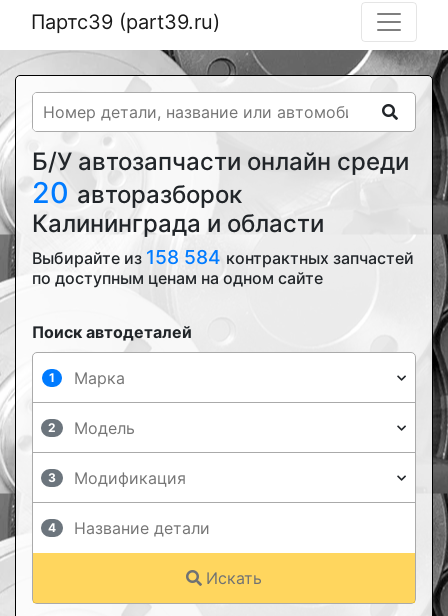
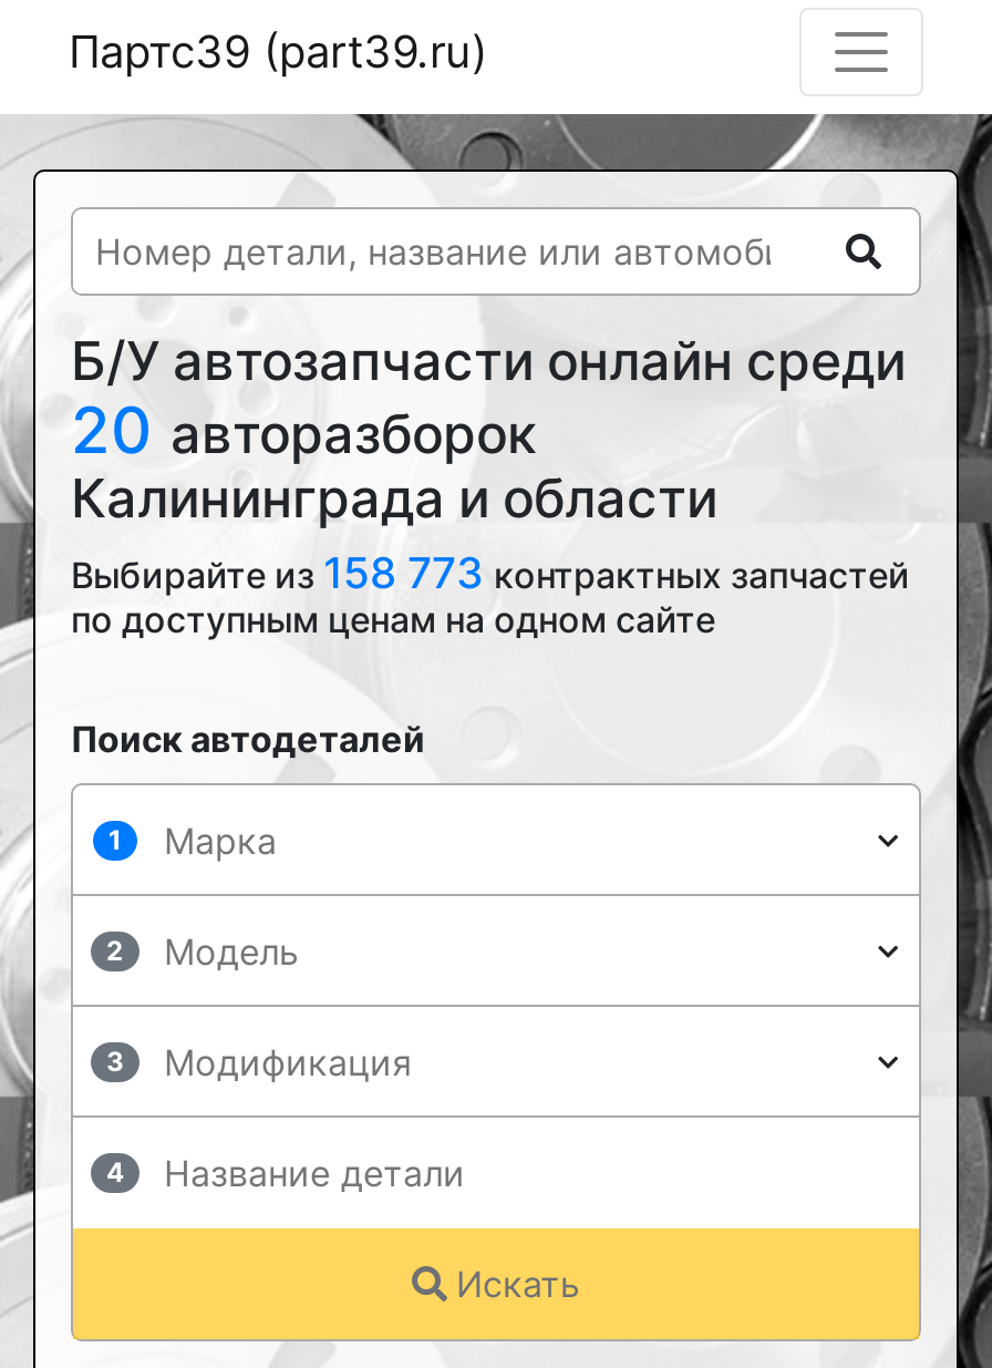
- Выбирайте из 158 584 контрактных запчастей
+ Выбирайте из 158 773 контрактных запчастей
